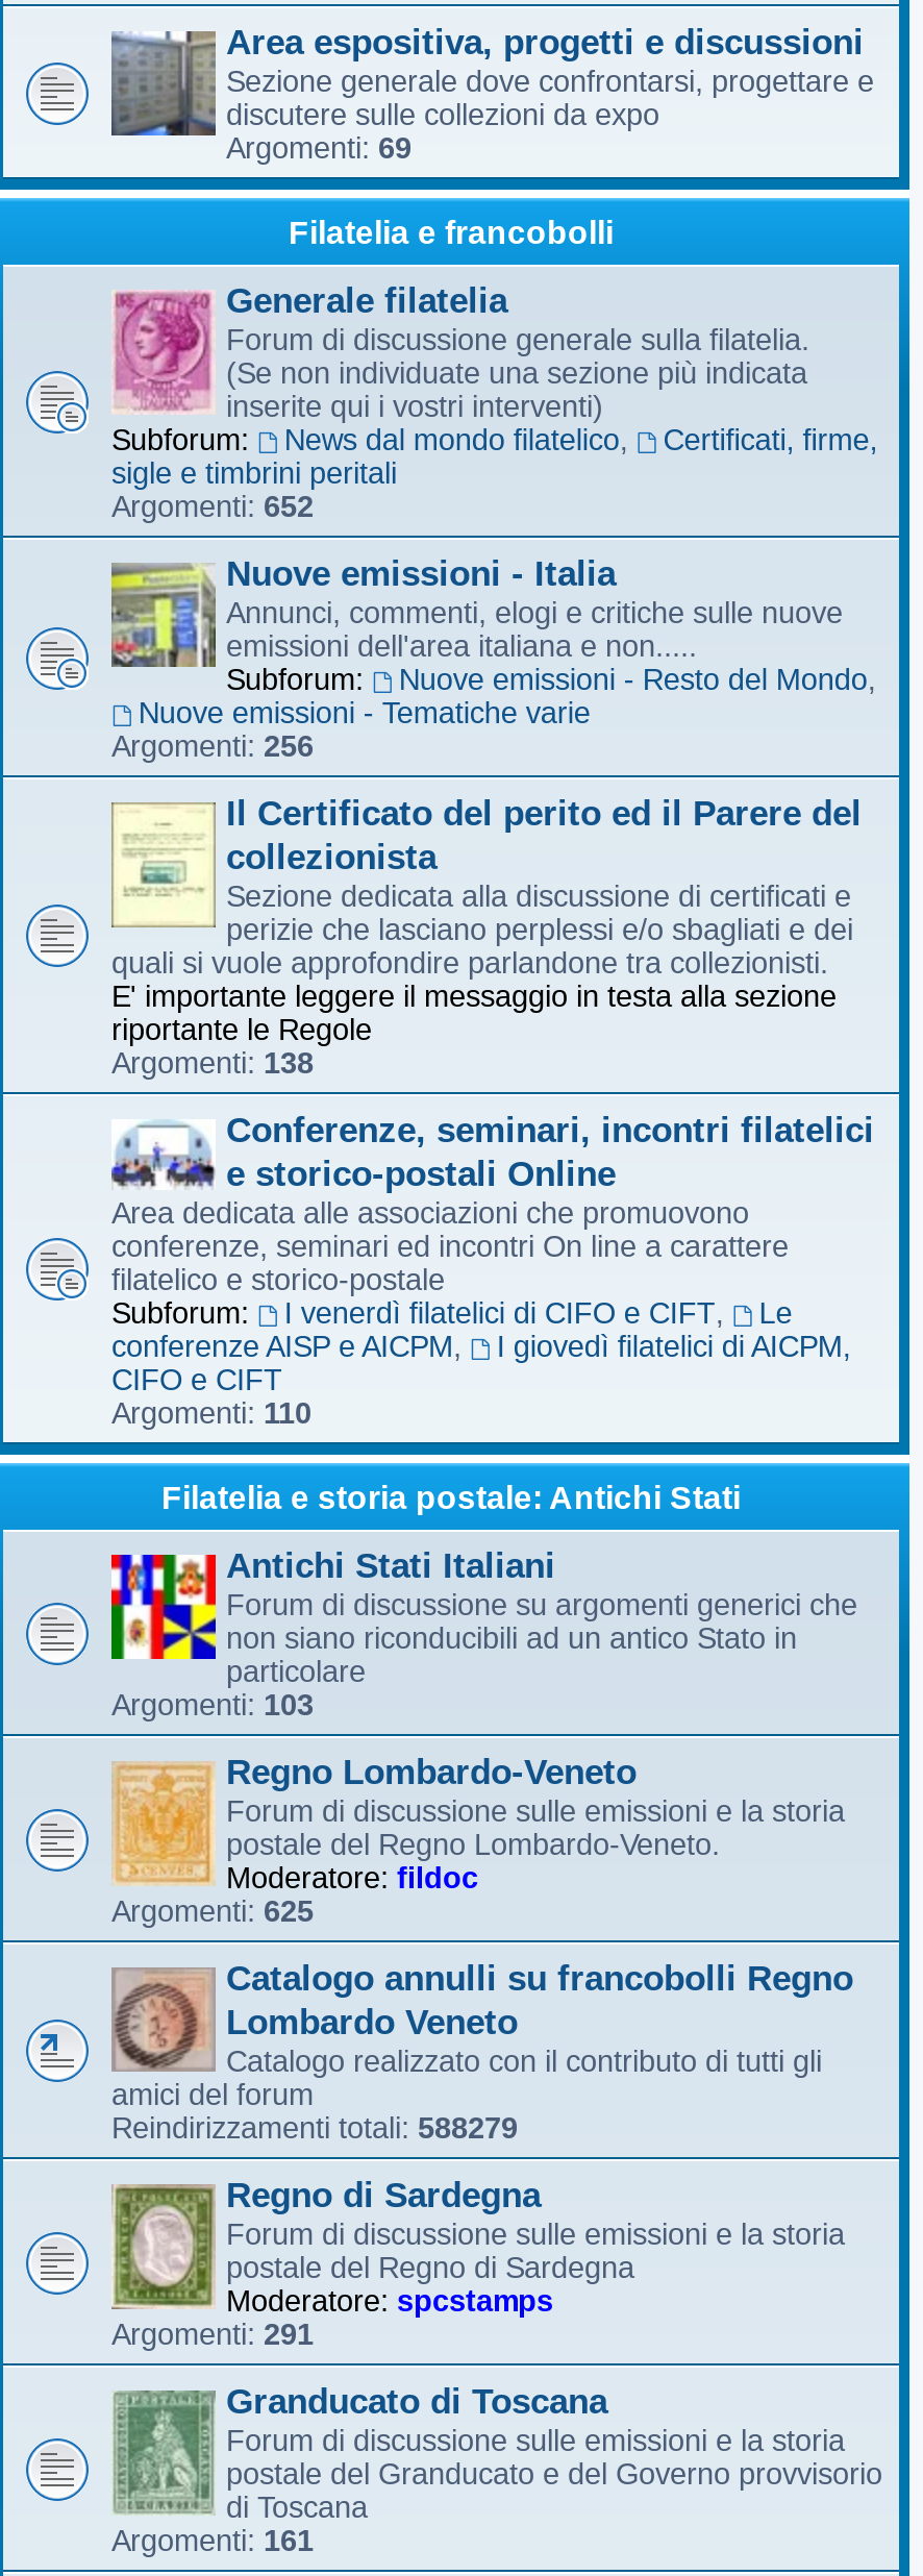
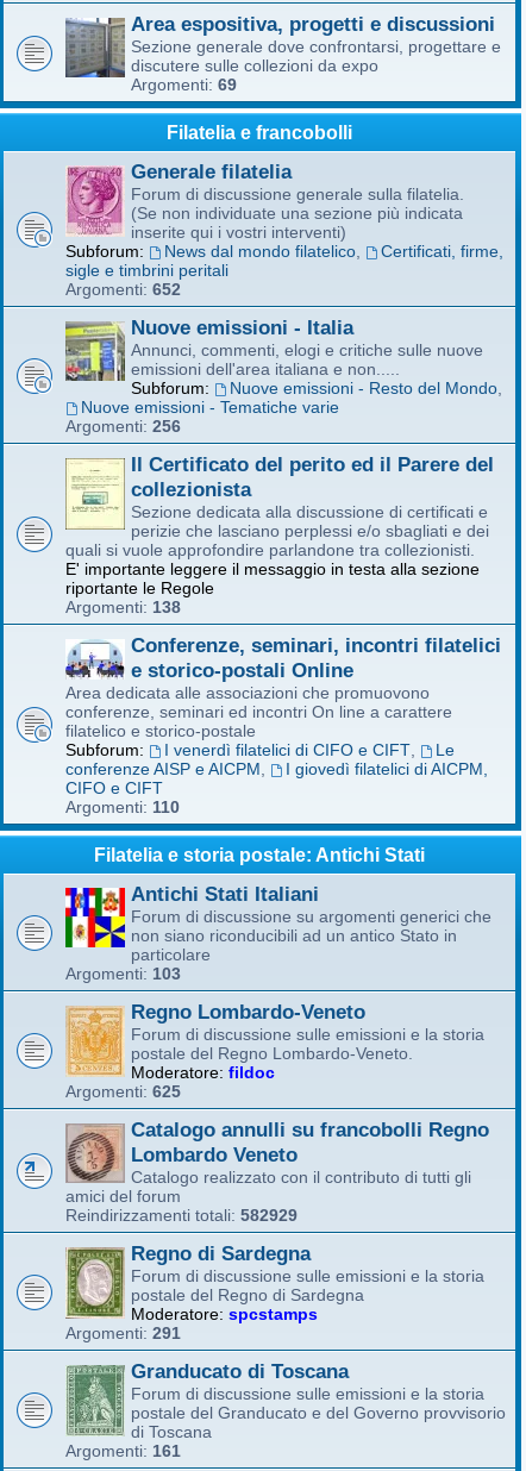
- Reindirizzamenti totali: 588279
+ Reindirizzamenti totali: 582929
